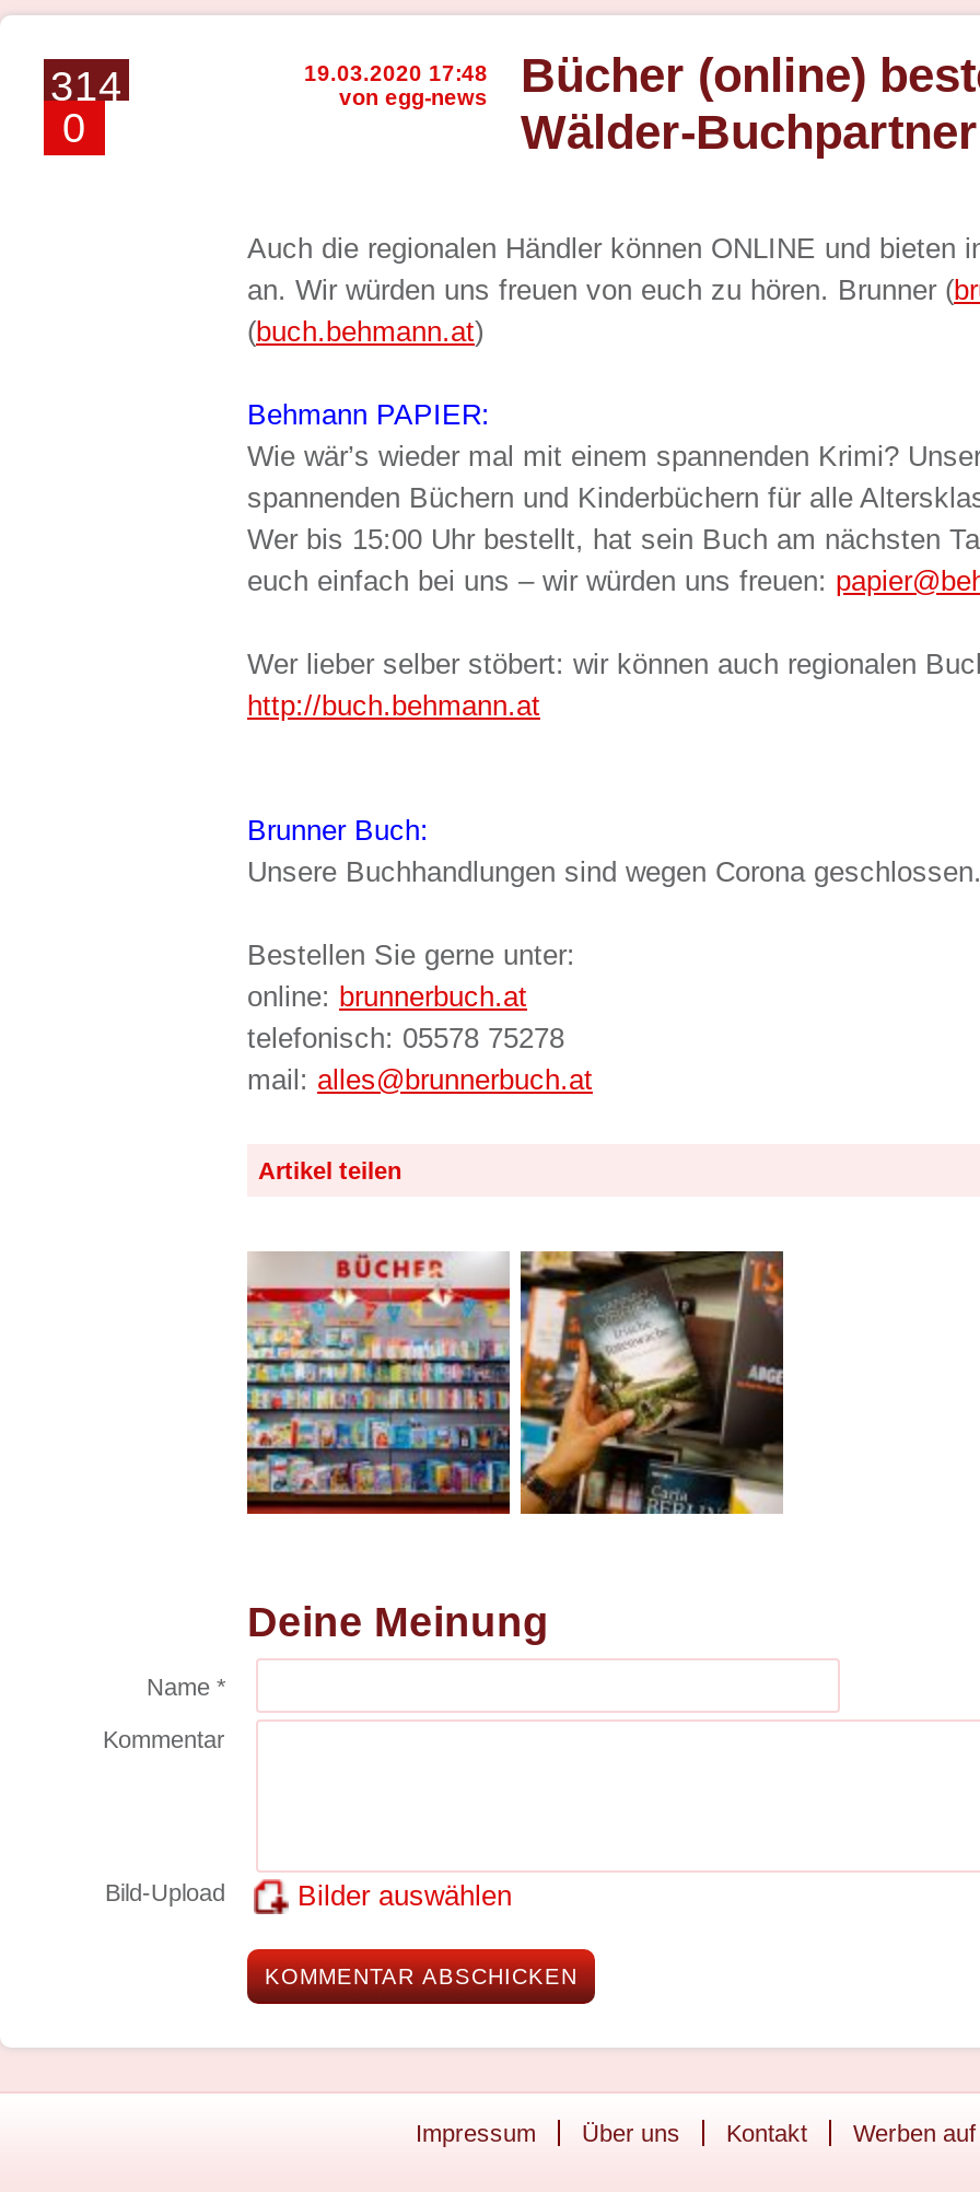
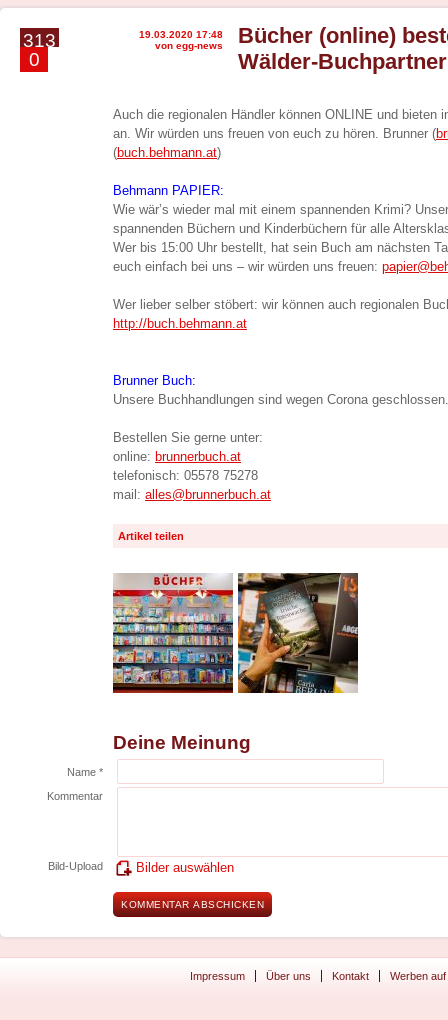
- 314
+ 313
